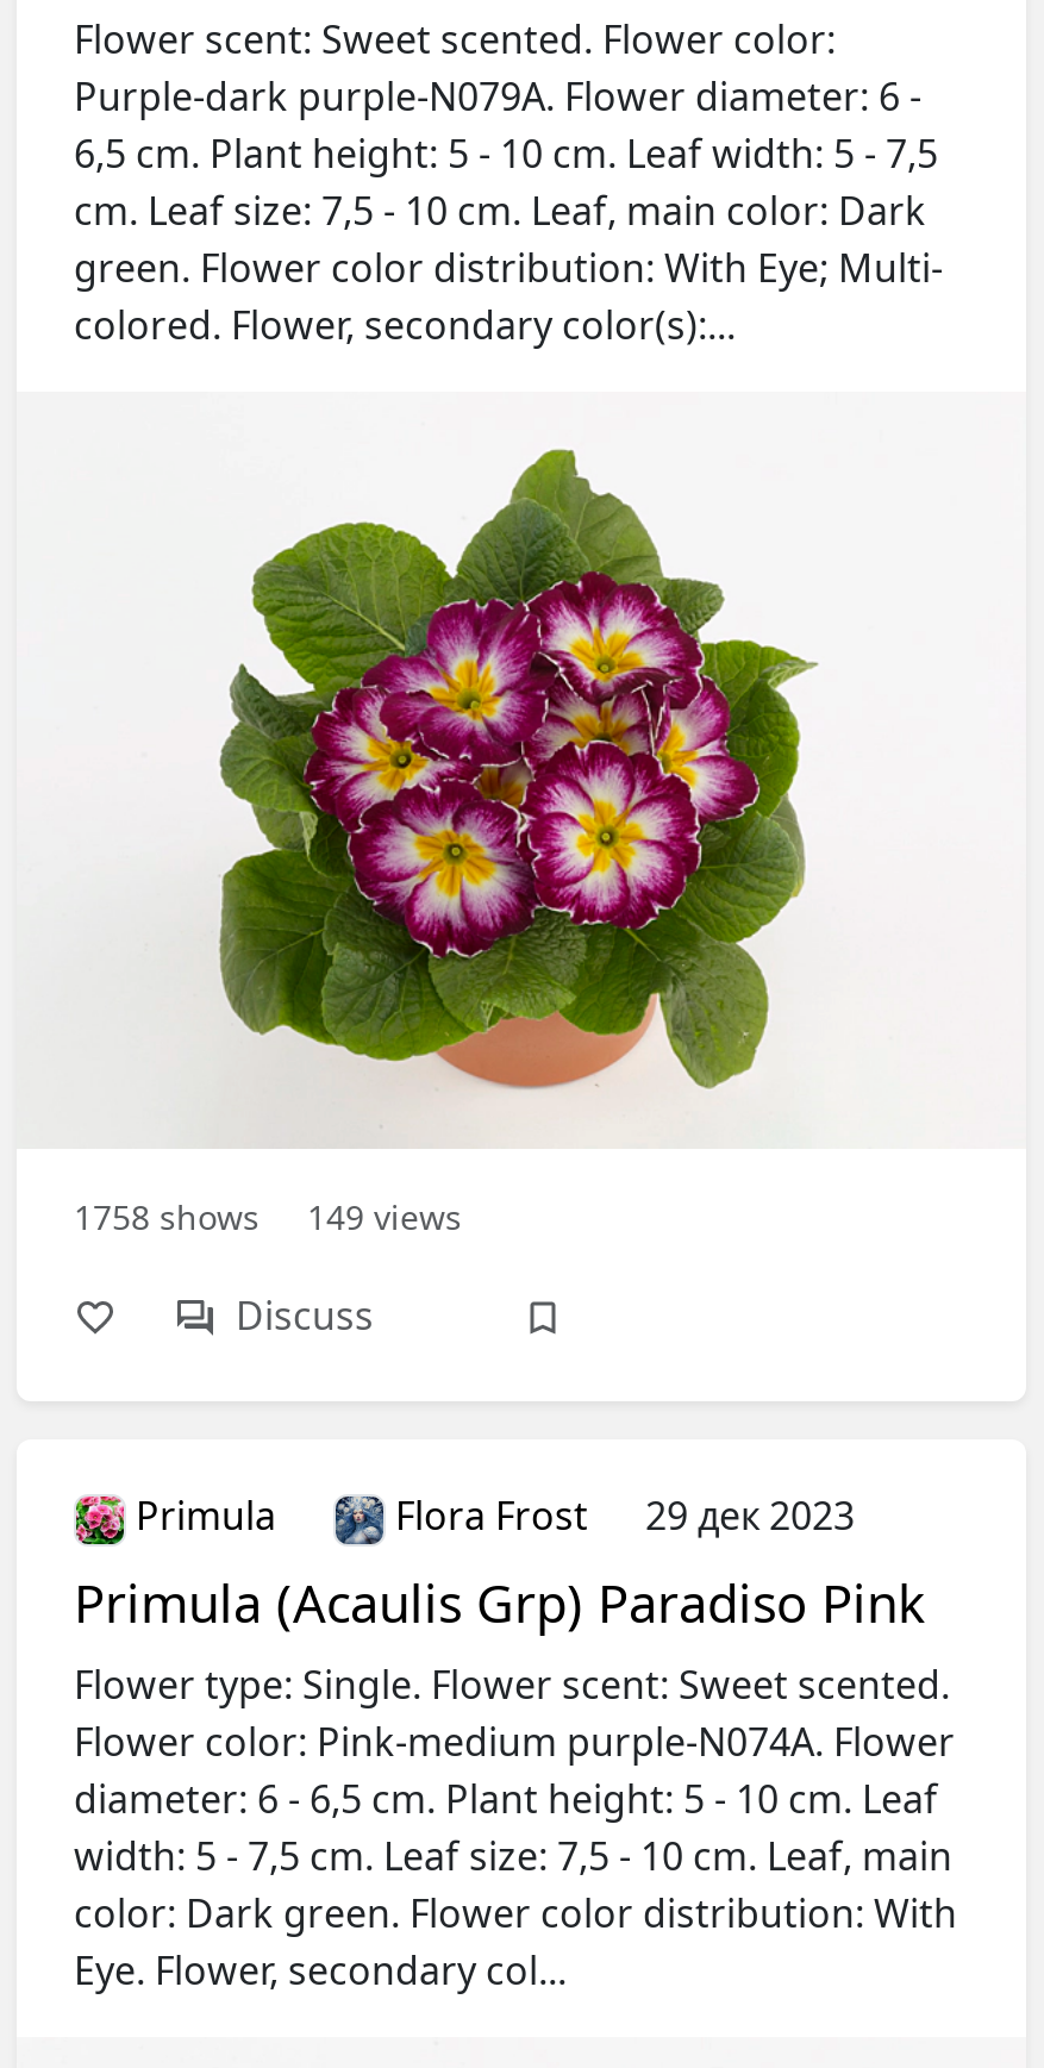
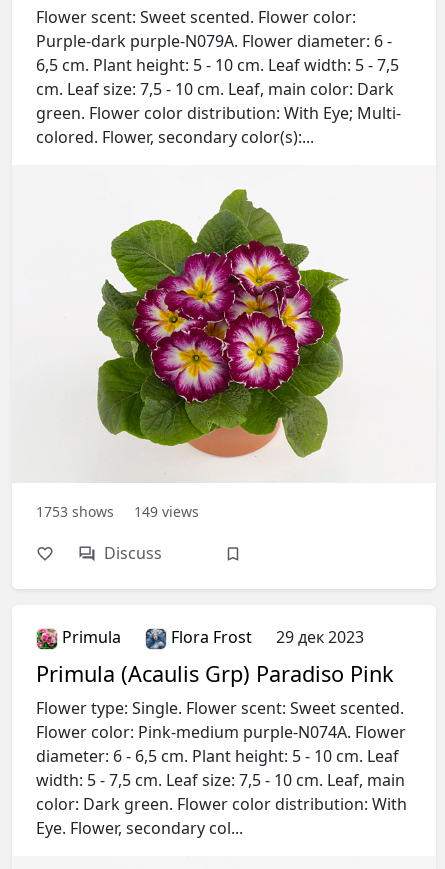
- 1758 shows 149 views
+ 1753 shows 149 views
